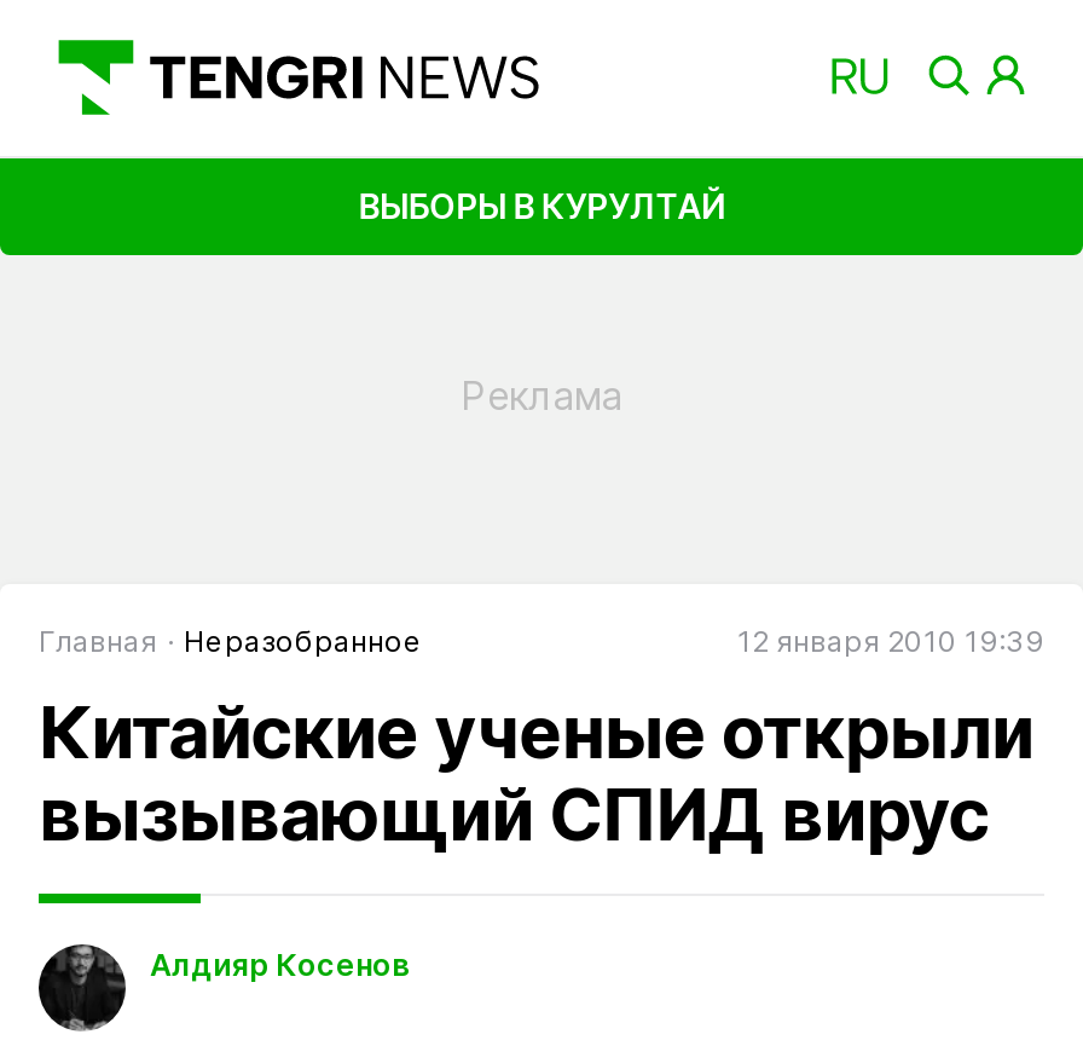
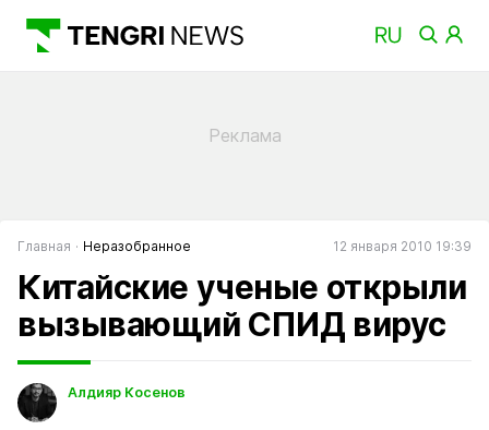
- ВЫБОРЫ В КУРУЛТАЙ
